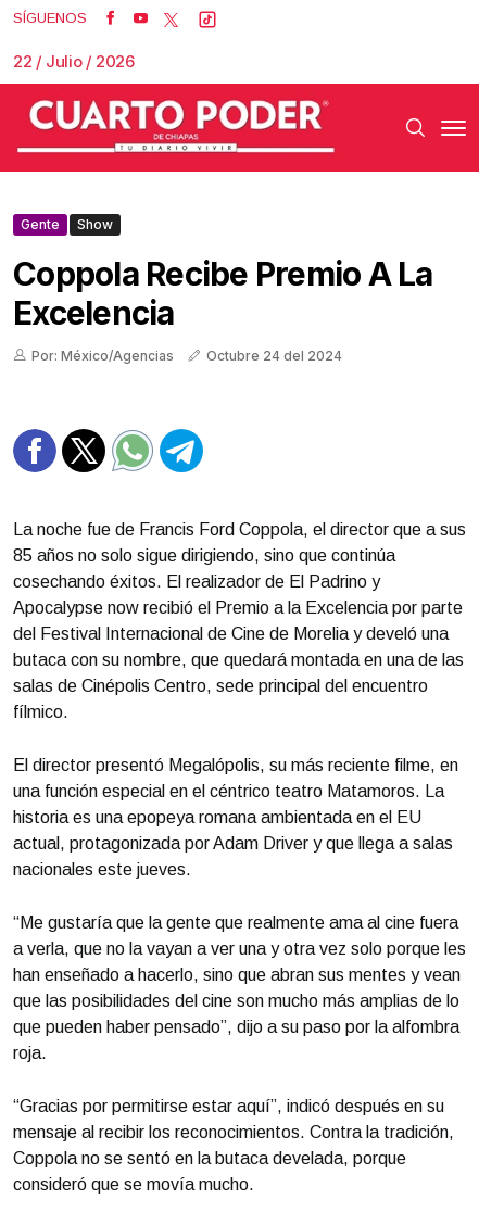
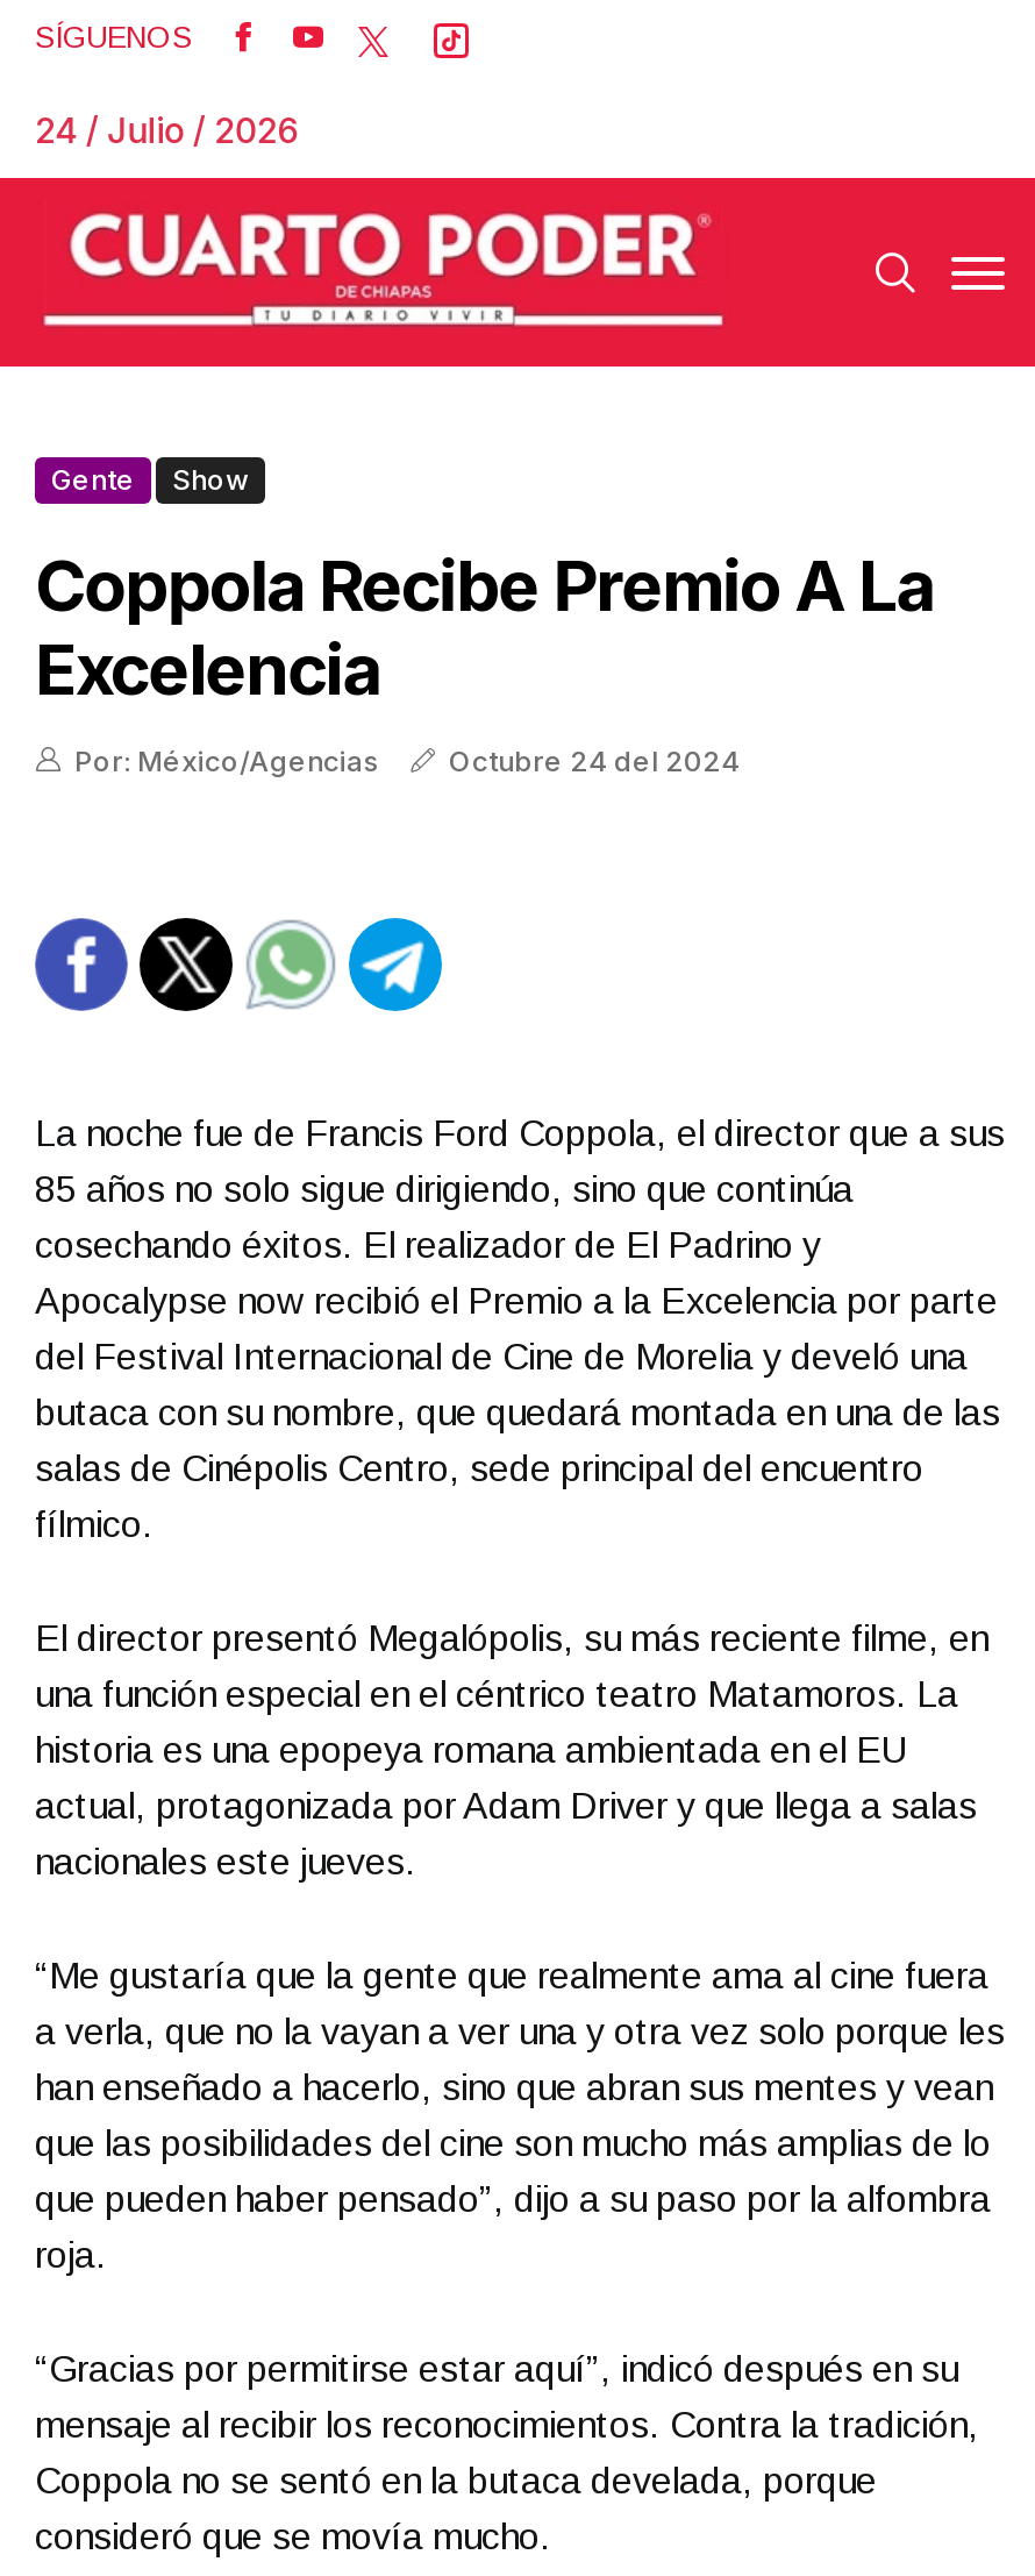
- 22 / Julio / 2026
+ 24 / Julio / 2026
